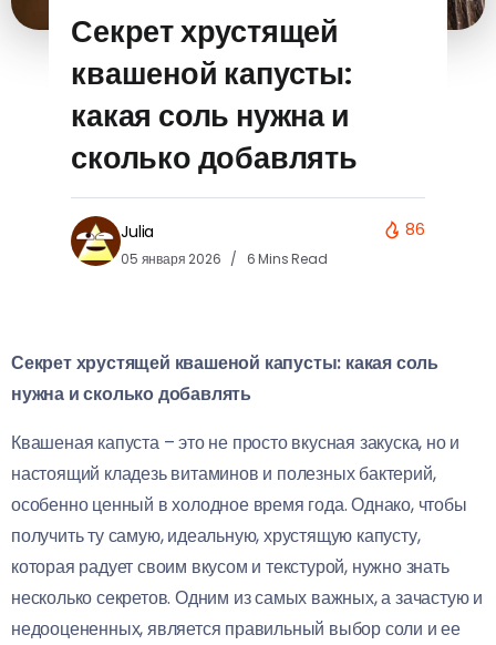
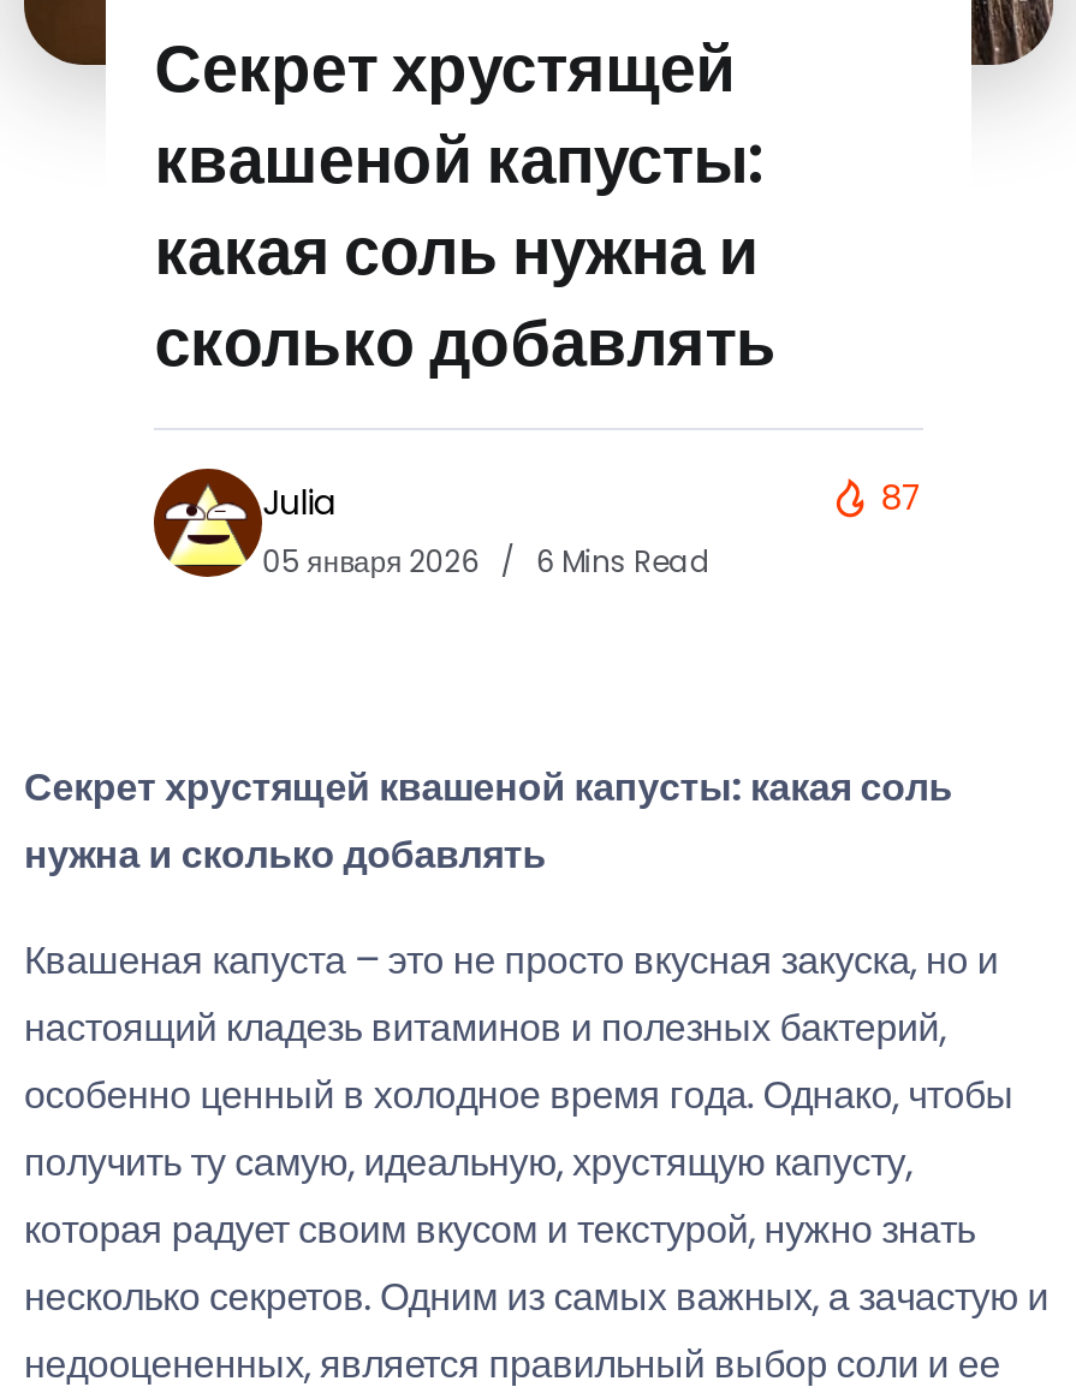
- 86
+ 87
